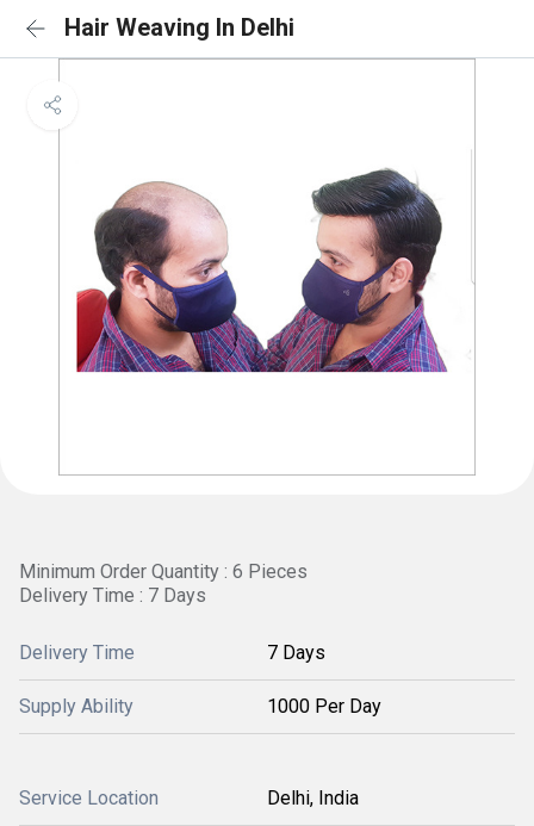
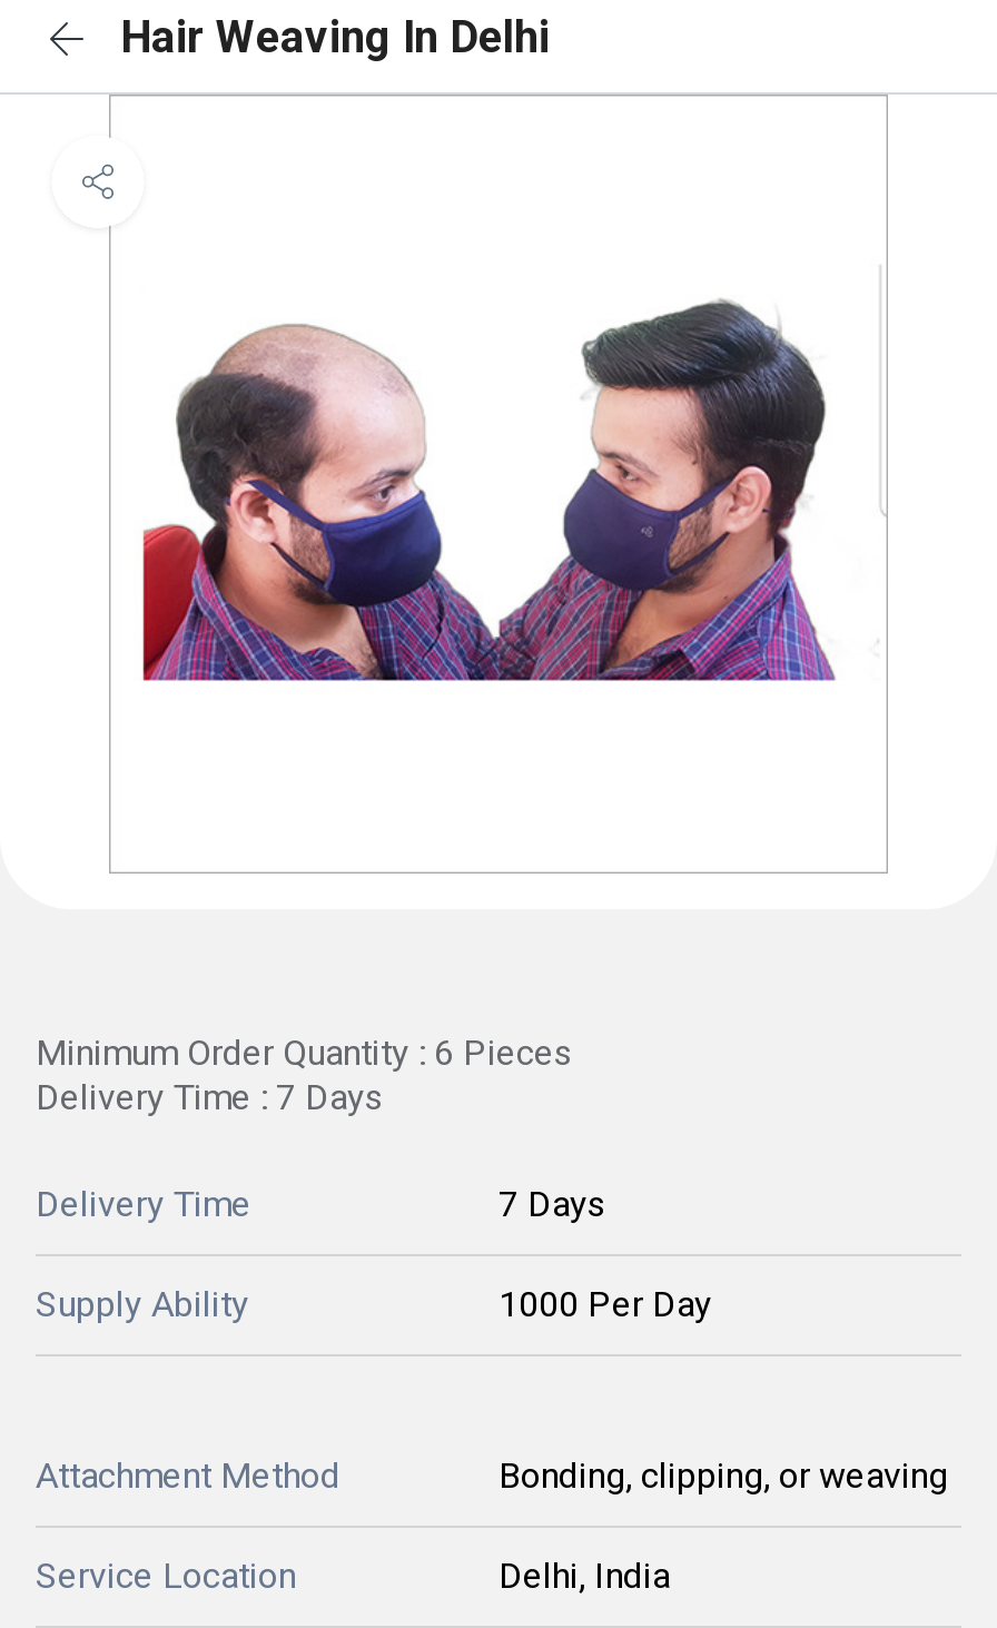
+ Attachment Method
+ Bonding, clipping, or weaving
